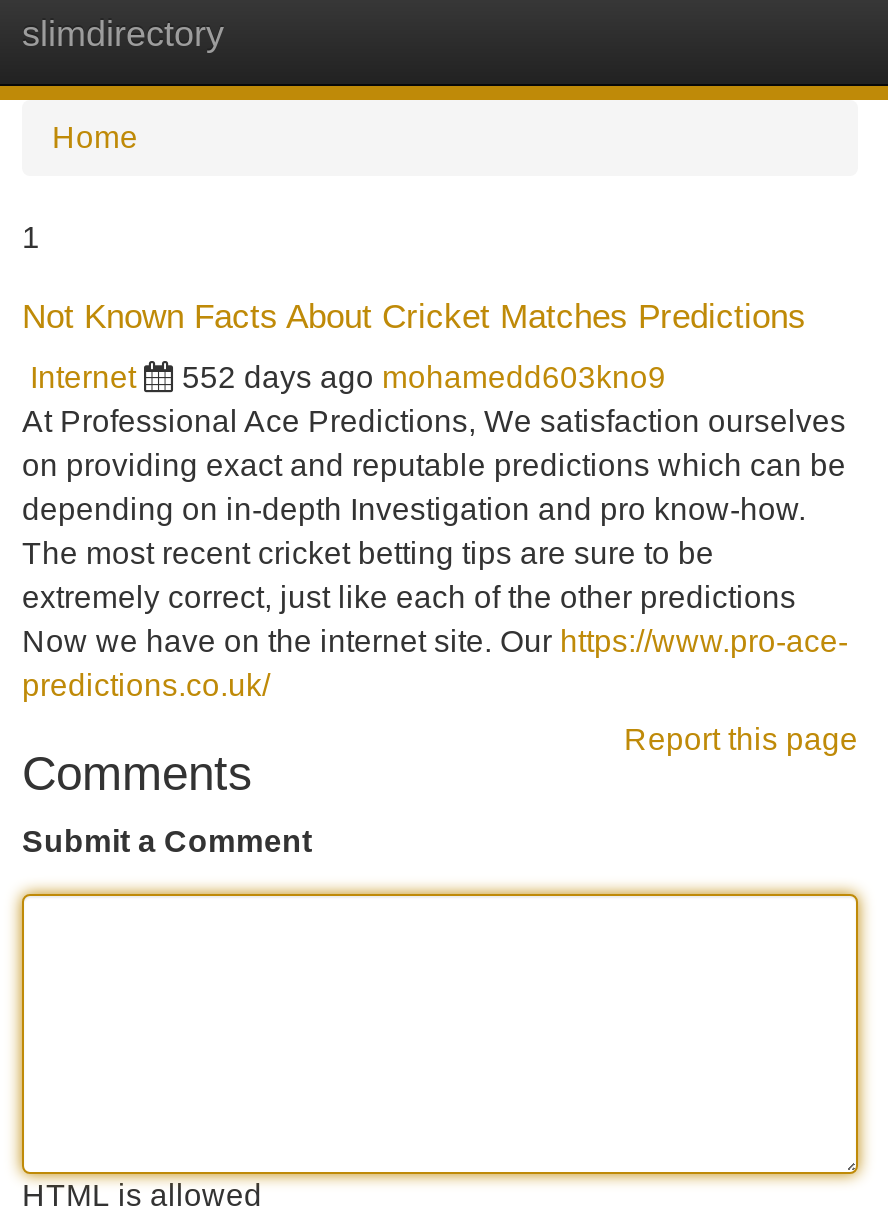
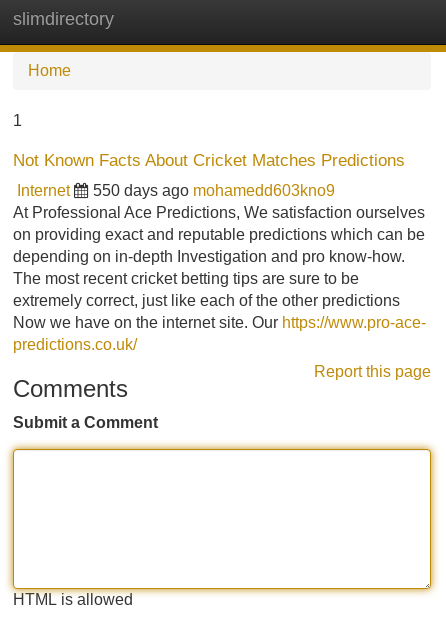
- 552 days ago mohamedd603kno9
+ 550 days ago mohamedd603kno9
